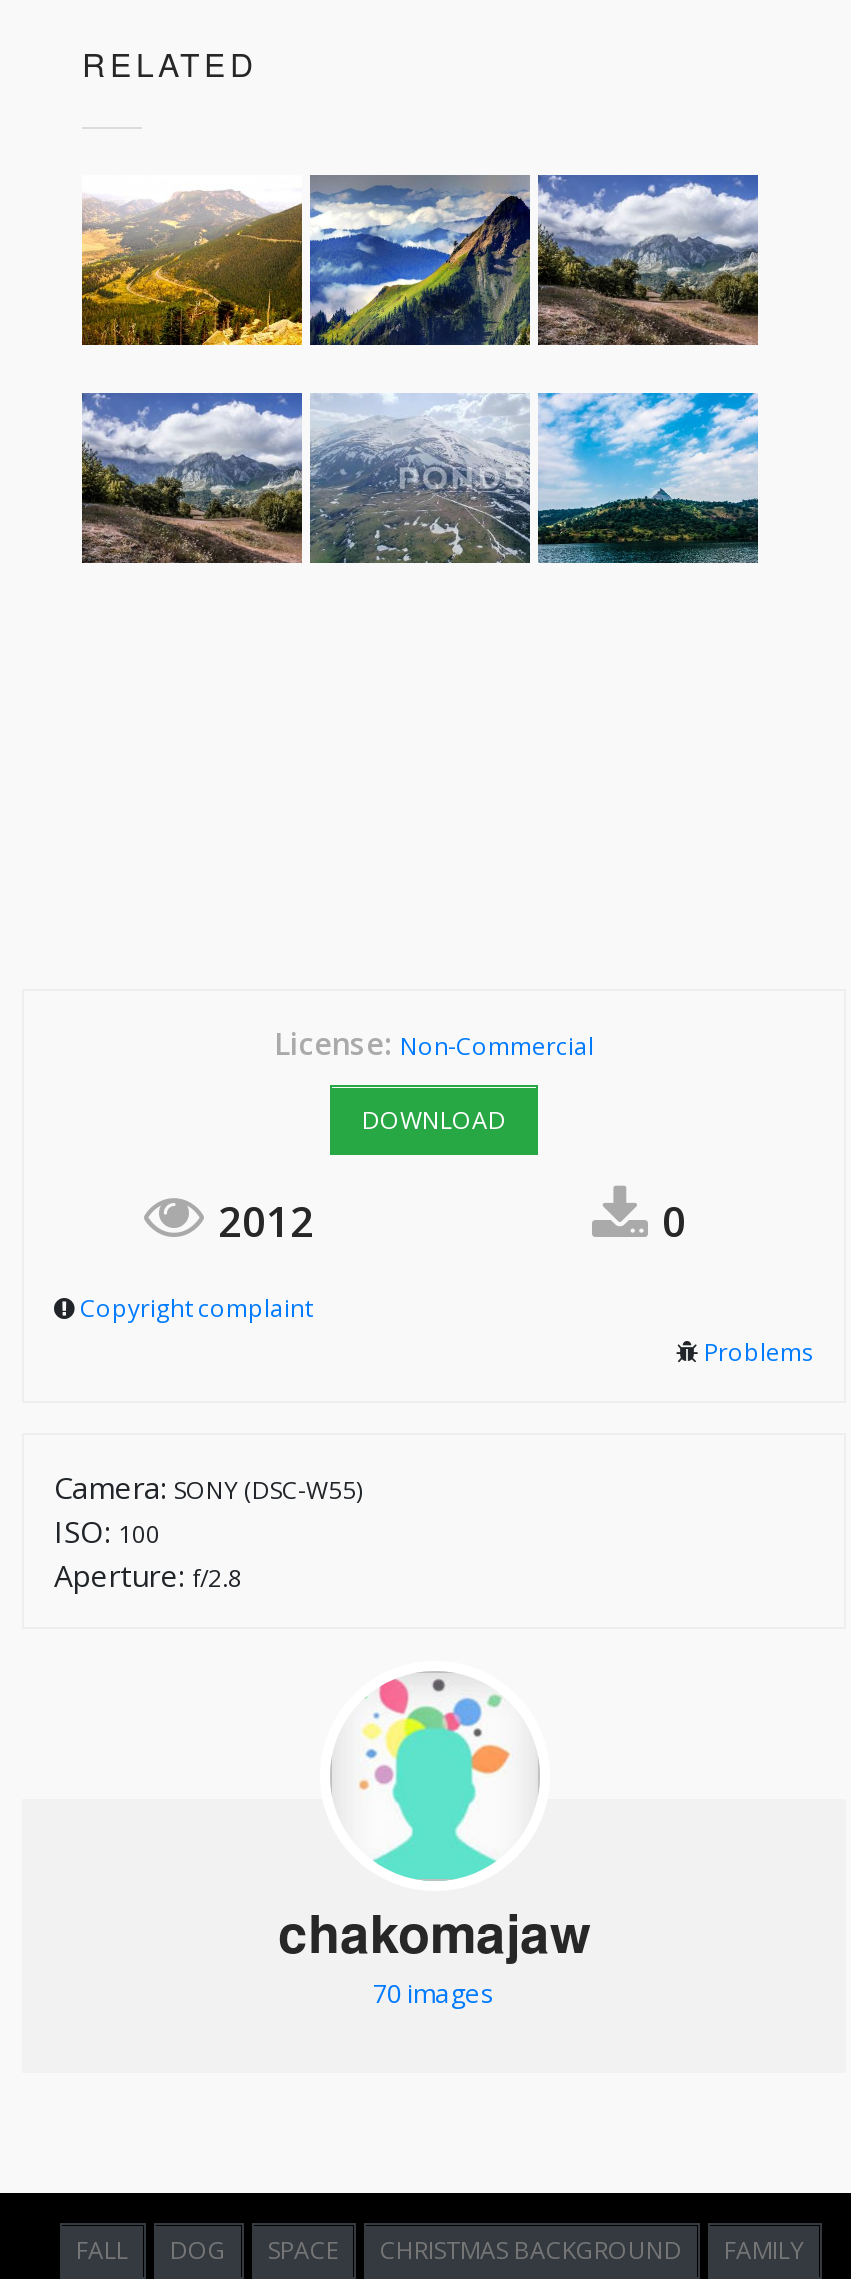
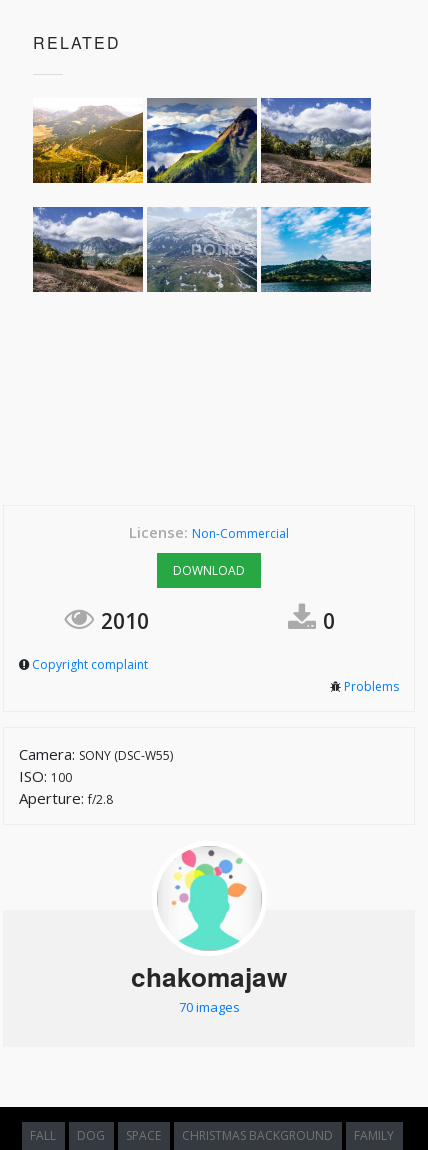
- 2012
+ 2010
